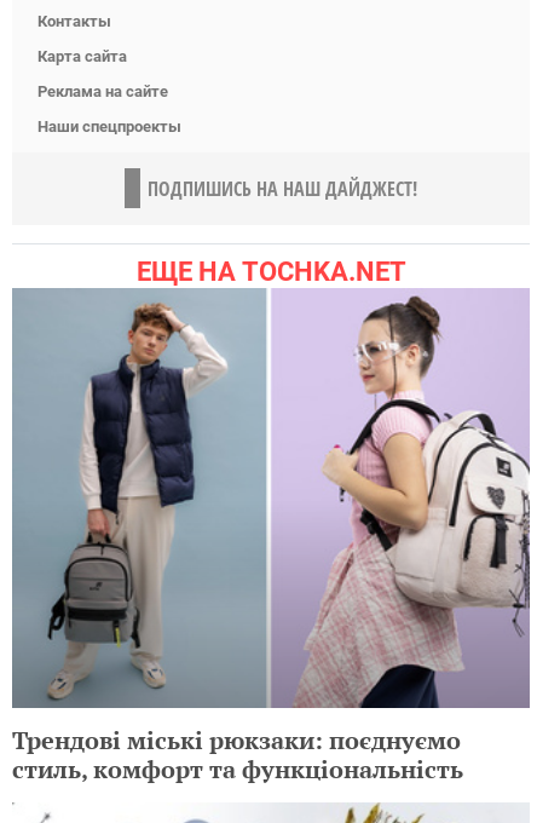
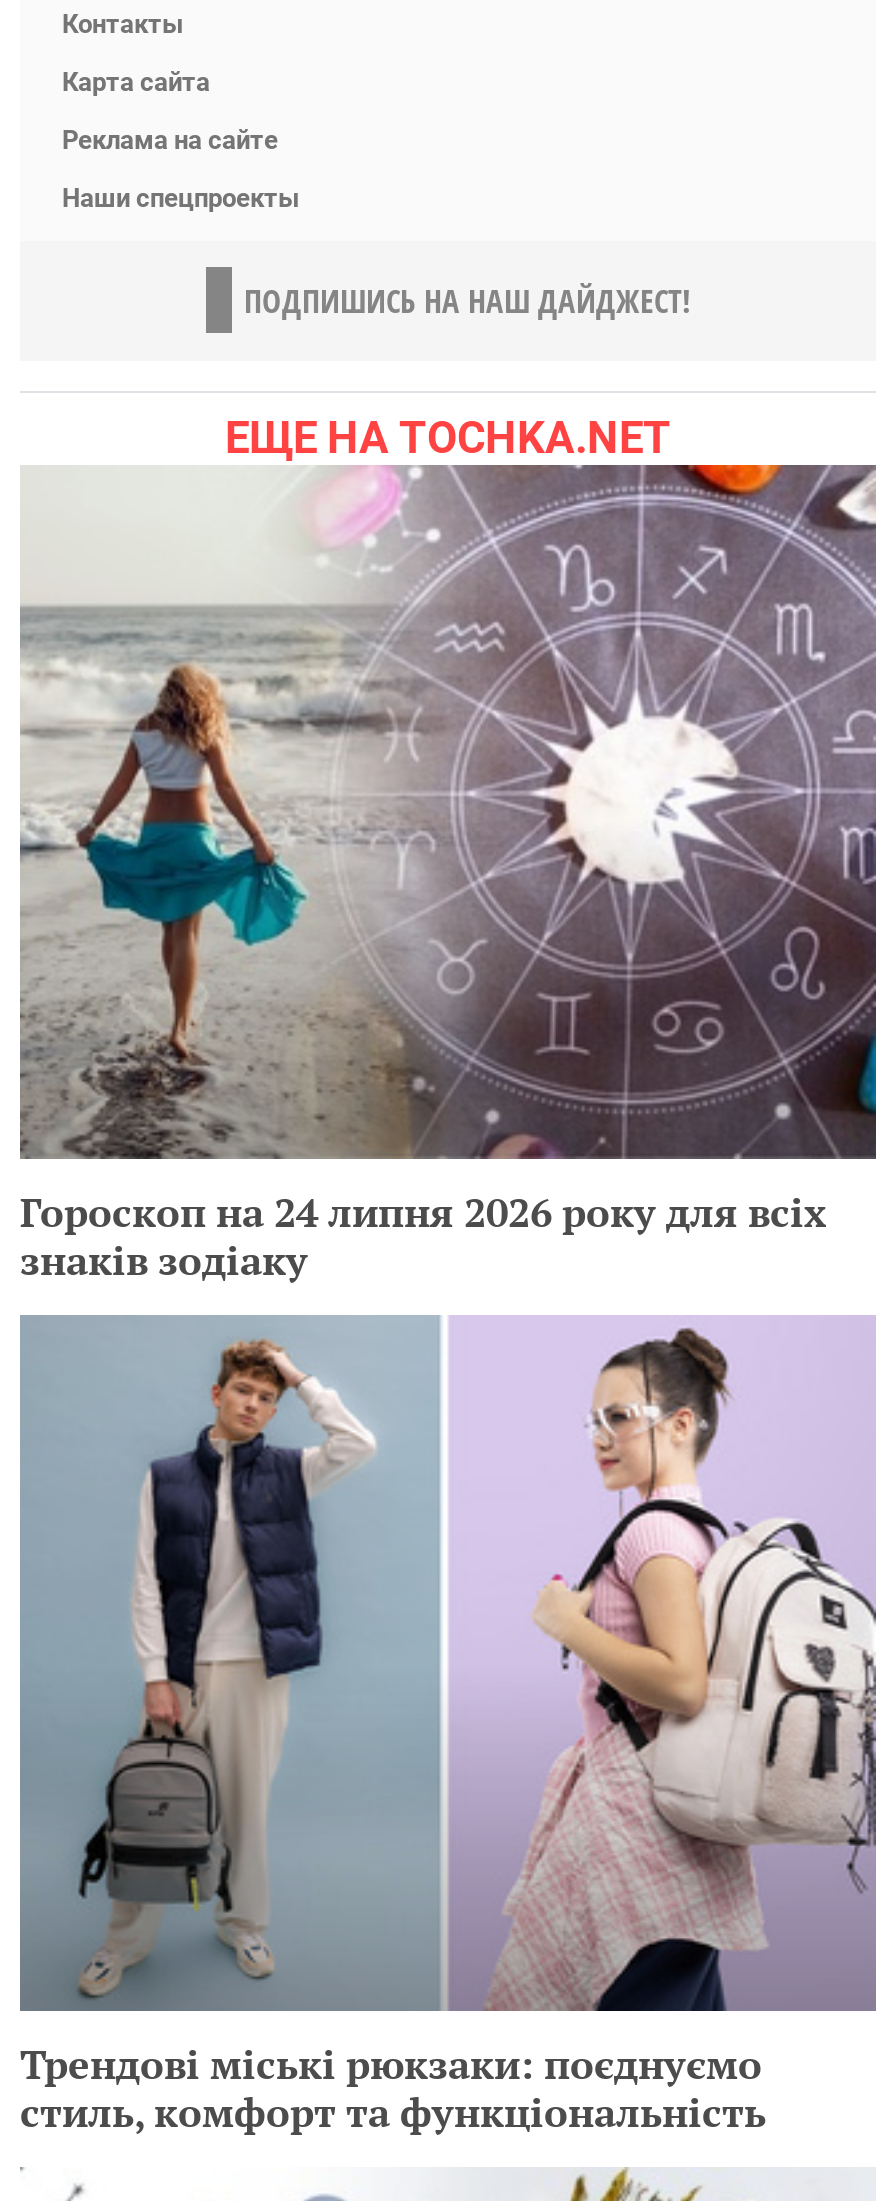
+ [image]
+ Гороскоп на 24 липня 2026 року для всіх
+ знаків зодіаку
